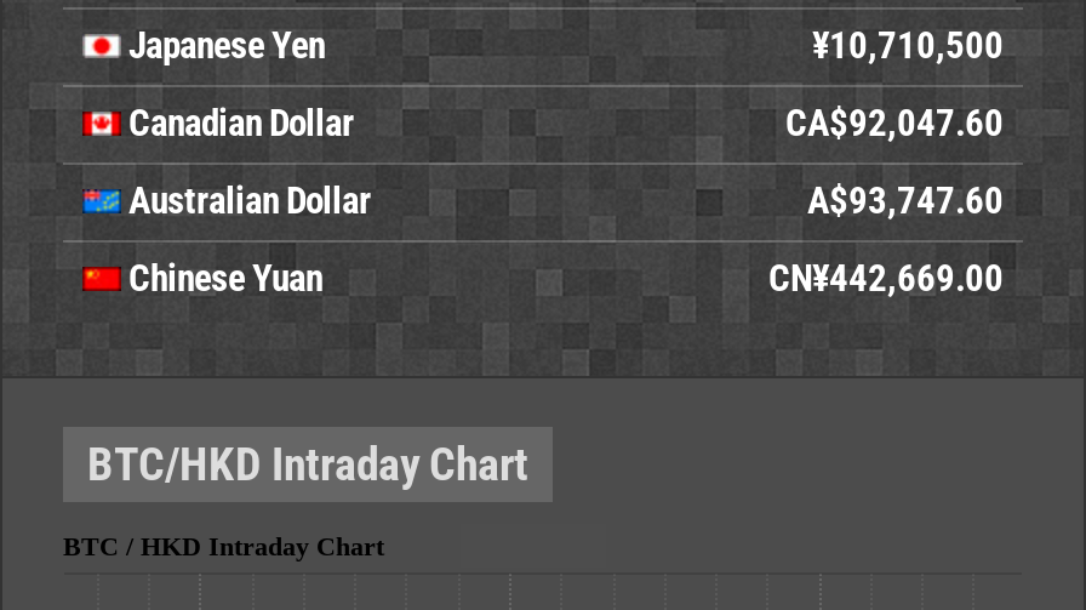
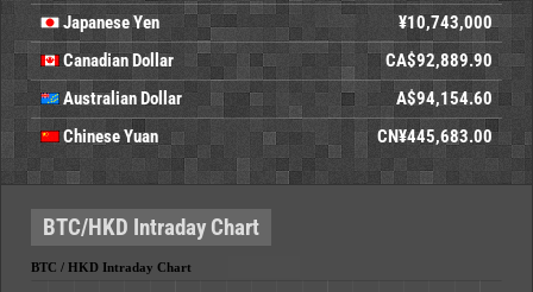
- ¥10,710,500
+ ¥10,743,000

- CA$92,047.60
+ CA$92,889.90

- A$93,747.60
+ A$94,154.60

- CN¥442,669.00
+ CN¥445,683.00
